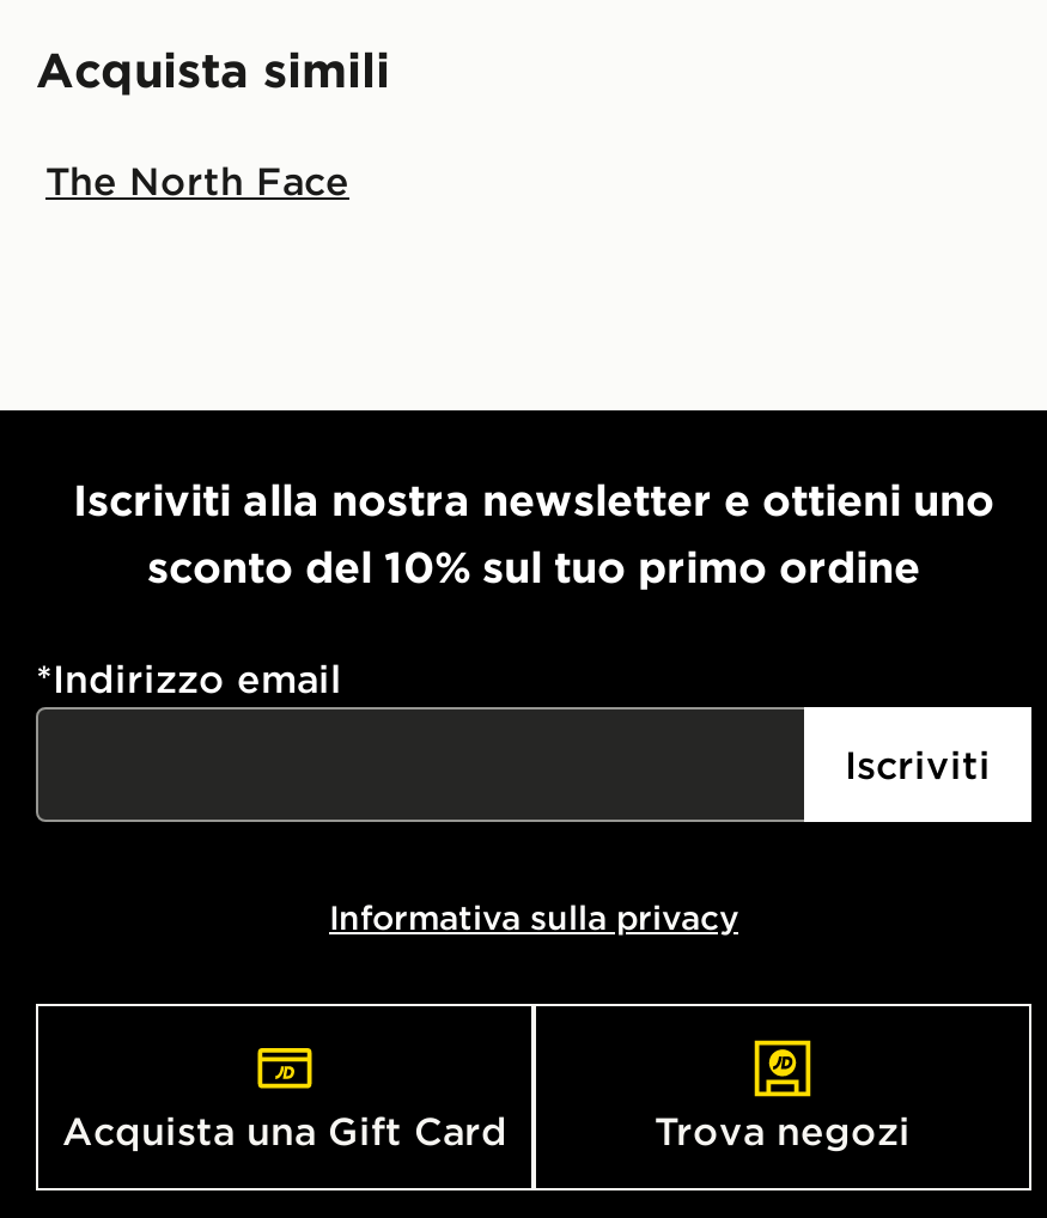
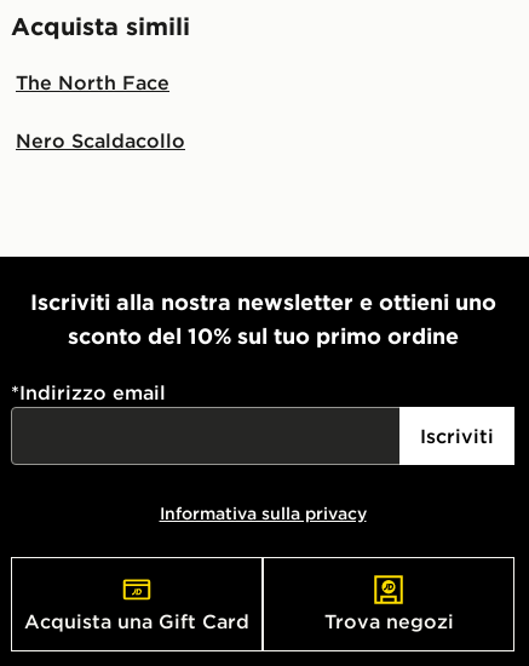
+ Nero Scaldacollo
